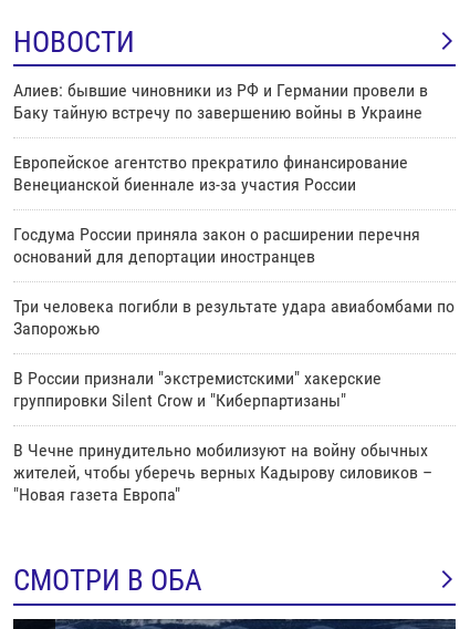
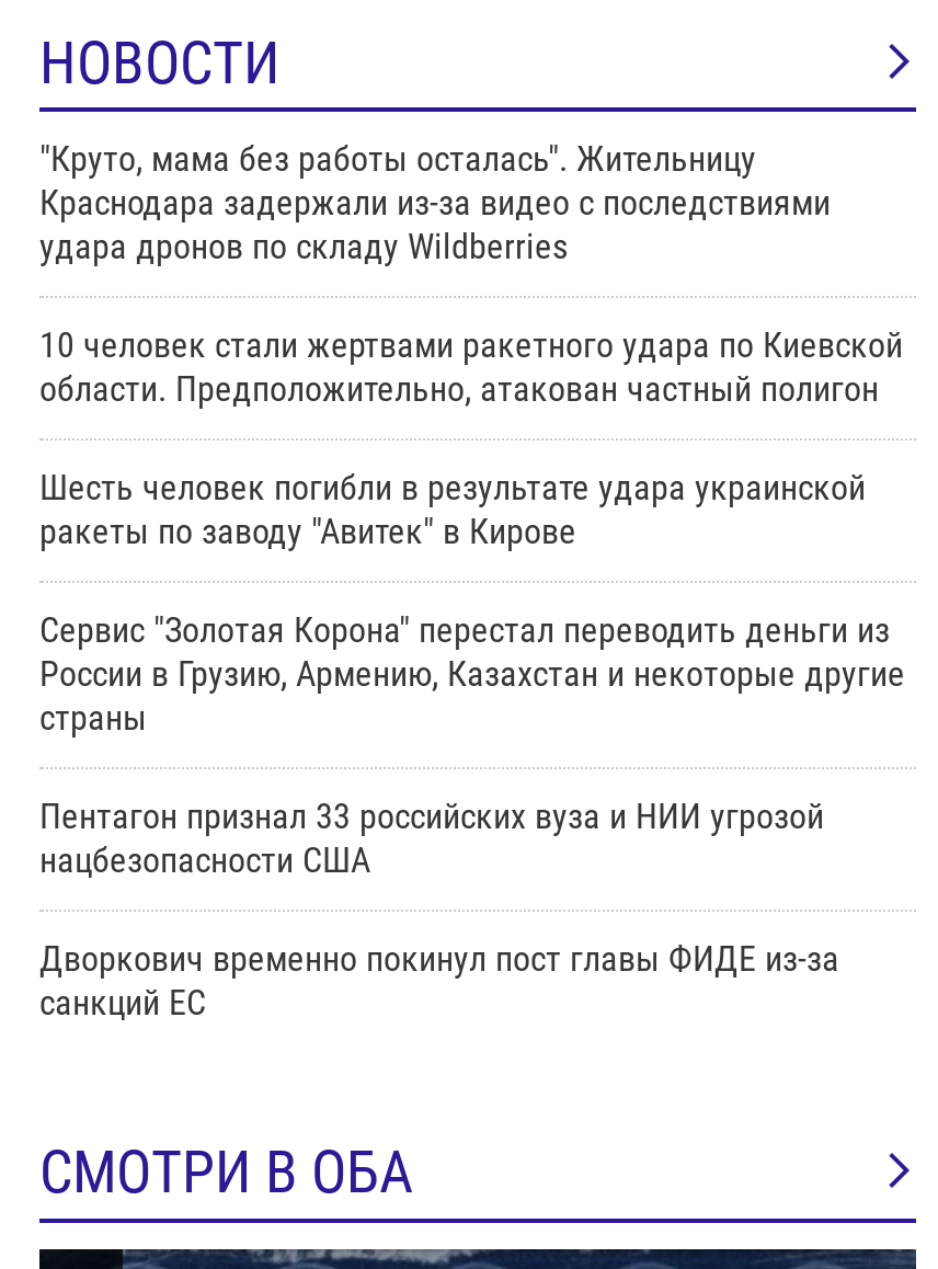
- Алиев: бывшие чиновники из РФ и Германии провели в
- Баку тайную встречу по завершению войны в Украине
+ "Круто, мама без работы осталась". Жительницу
+ Краснодара задержали из-за видео с последствиями
+ удара дронов по складу Wildberries

- Европейское агентство прекратило финансирование
- Венецианской биеннале из-за участия России
+ 10 человек стали жертвами ракетного удара по Киевской
+ области. Предположительно, атакован частный полигон

- Госдума России приняла закон о расширении перечня
- оснований для депортации иностранцев
+ Шесть человек погибли в результате удара украинской
+ ракеты по заводу "Авитек" в Кирове

- Три человека погибли в результате удара авиабомбами по
- Запорожью
+ Сервис "Золотая Корона" перестал переводить деньги из
+ России в Грузию, Армению, Казахстан и некоторые другие
+ страны

- В России признали "экстремистскими" хакерские
- группировки Silent Crow и "Киберпартизаны"
+ Пентагон признал 33 российских вуза и НИИ угрозой
+ нацбезопасности США

- В Чечне принудительно мобилизуют на войну обычных
- жителей, чтобы уберечь верных Кадырову силовиков –
- "Новая газета Европа"
+ Дворкович временно покинул пост главы ФИДЕ из-за
+ санкций ЕС
